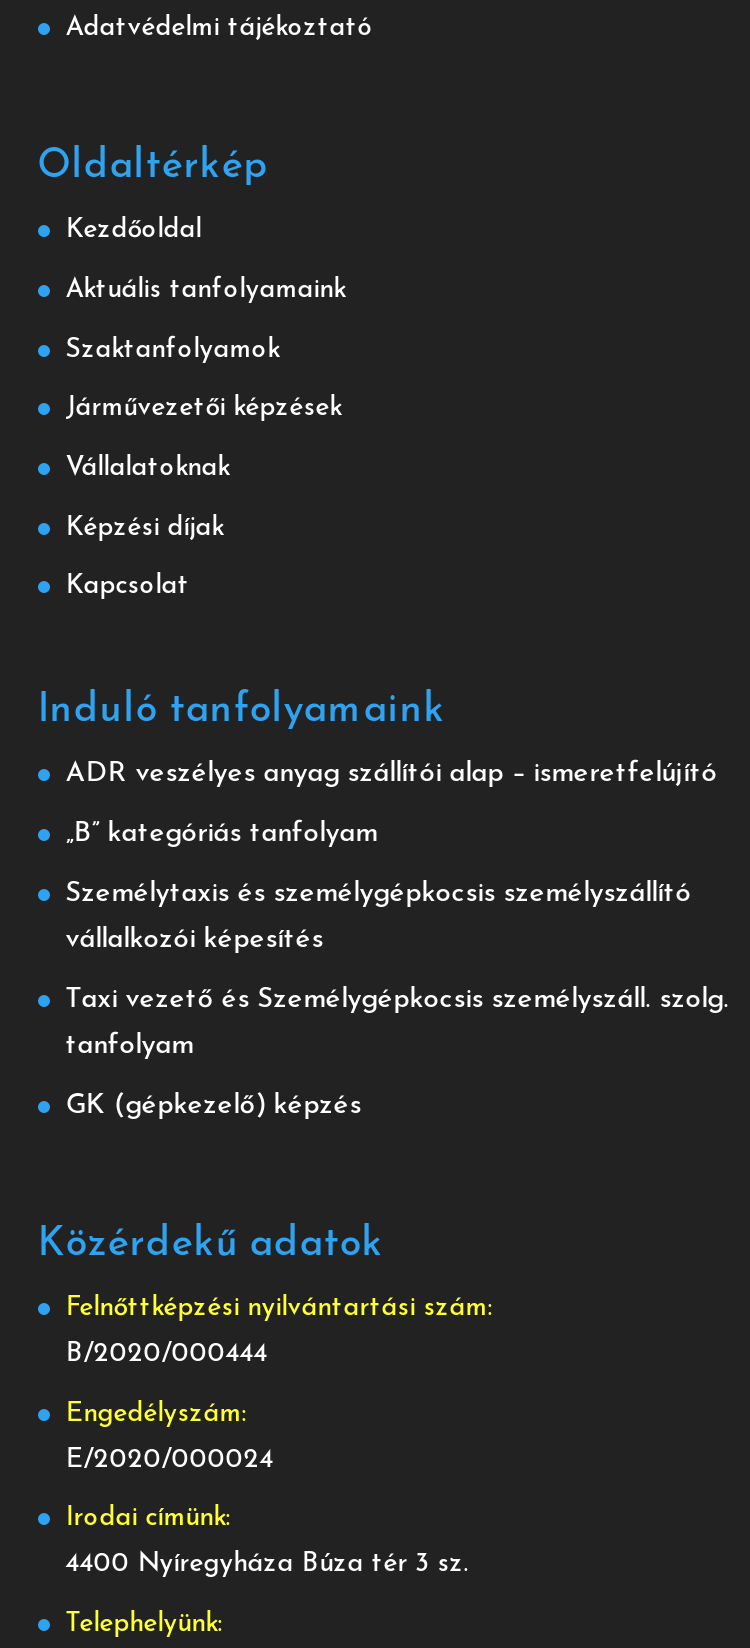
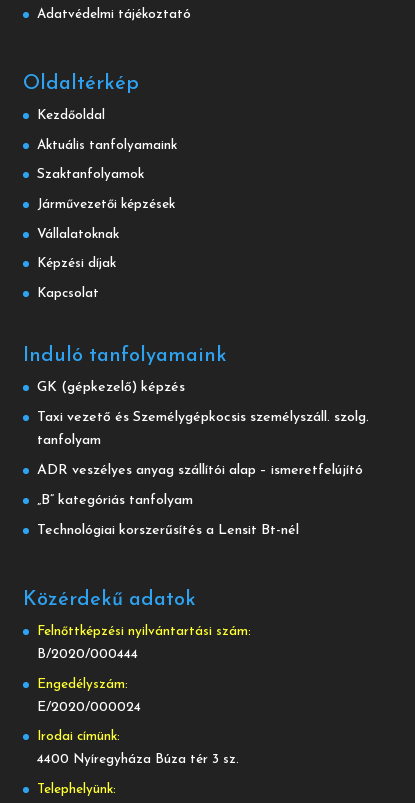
moved down: ADR veszélyes anyag szállítói alap – ismeretfelújító | „B” kategóriás tanfolyam

- Személytaxis és személygépkocsis személyszállító
- vállalkozói képesítés

moved up: Taxi vezető és Személygépkocsis személyszáll. szolg. | tanfolyam

+ Technológiai korszerűsítés a Lensit Bt-nél

moved up: GK (gépkezelő) képzés
